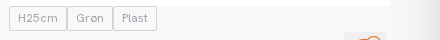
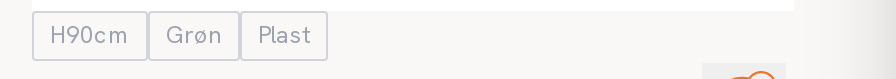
- H25cm Grøn Plast
+ H90cm Grøn Plast
